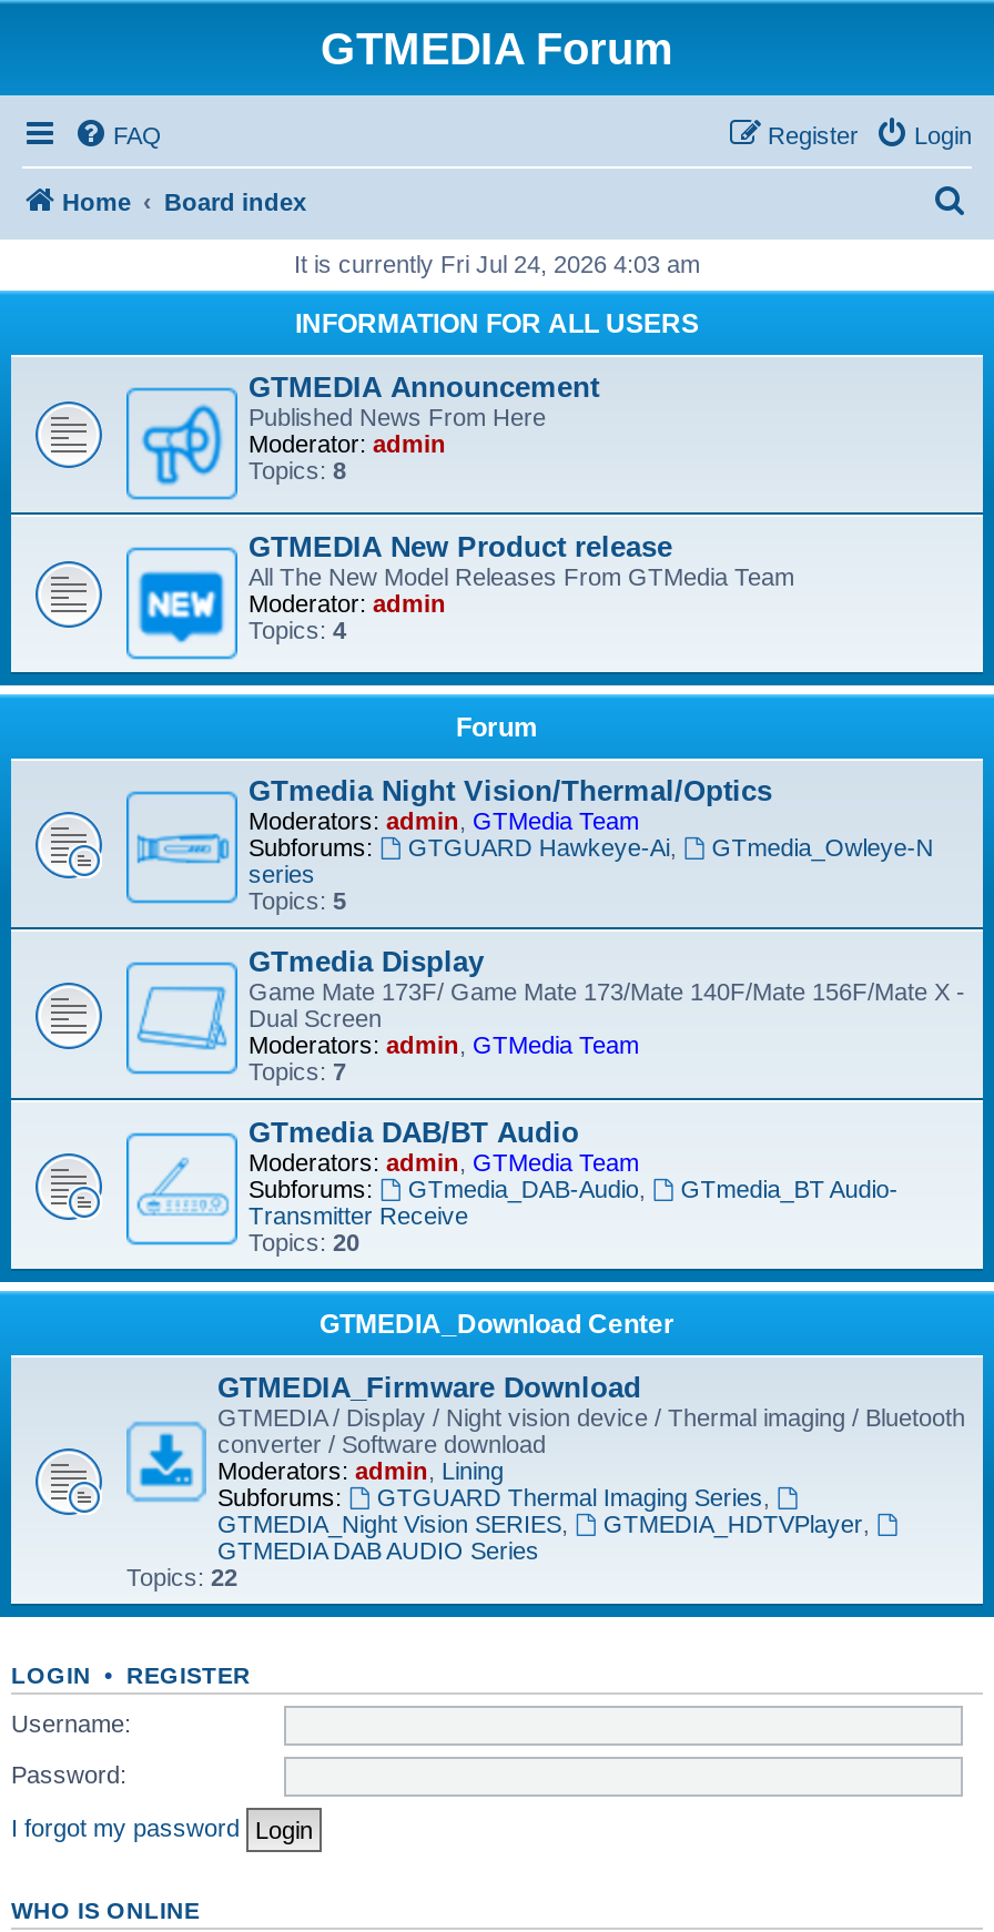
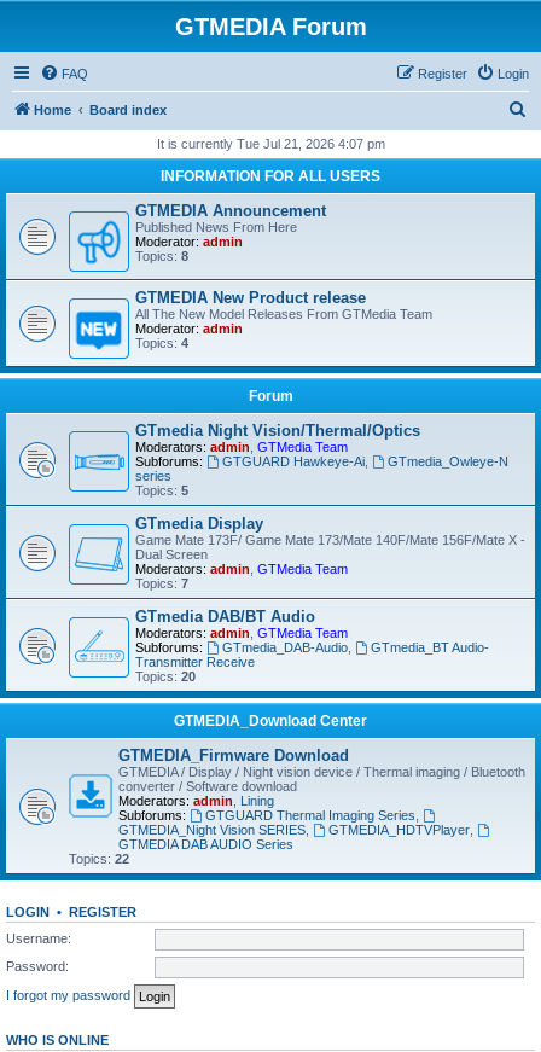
- It is currently Fri Jul 24, 2026 4:03 am
+ It is currently Tue Jul 21, 2026 4:07 pm
